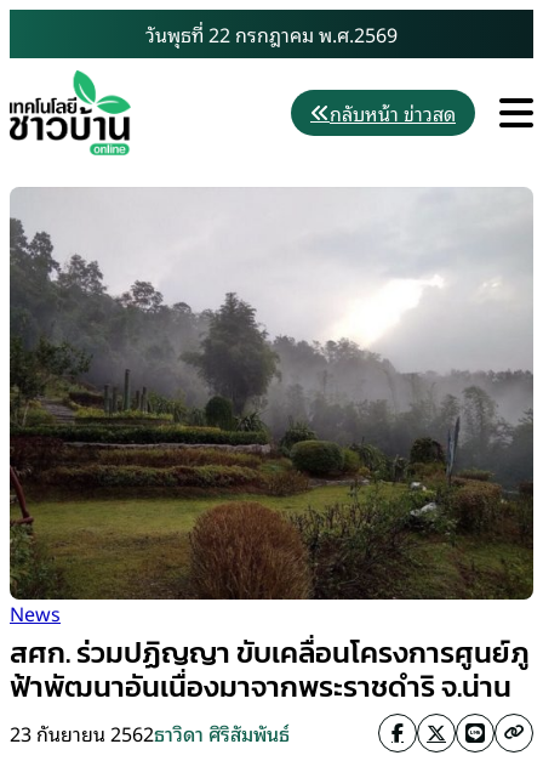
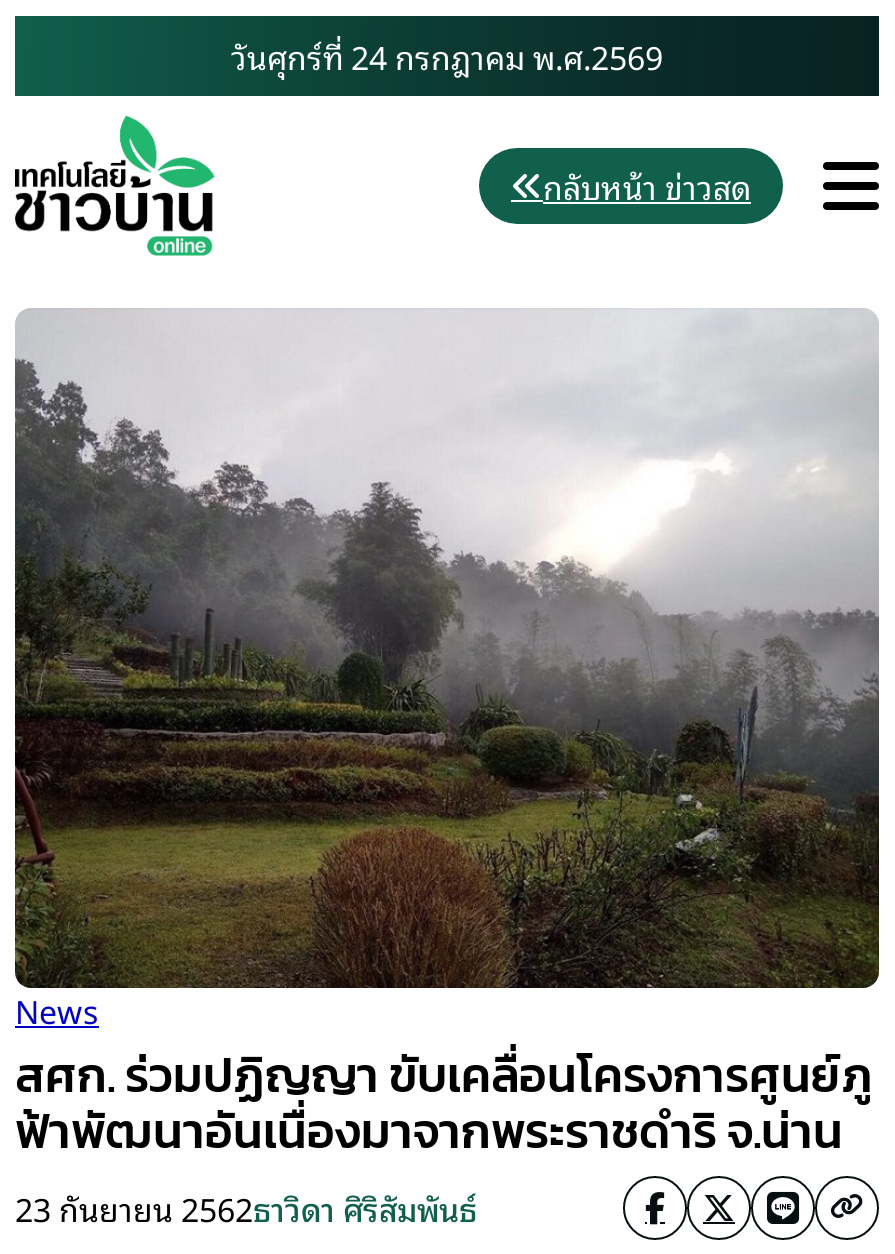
- วันพุธที่ 22 กรกฎาคม พ.ศ.2569
+ วันศุกร์ที่ 24 กรกฎาคม พ.ศ.2569
